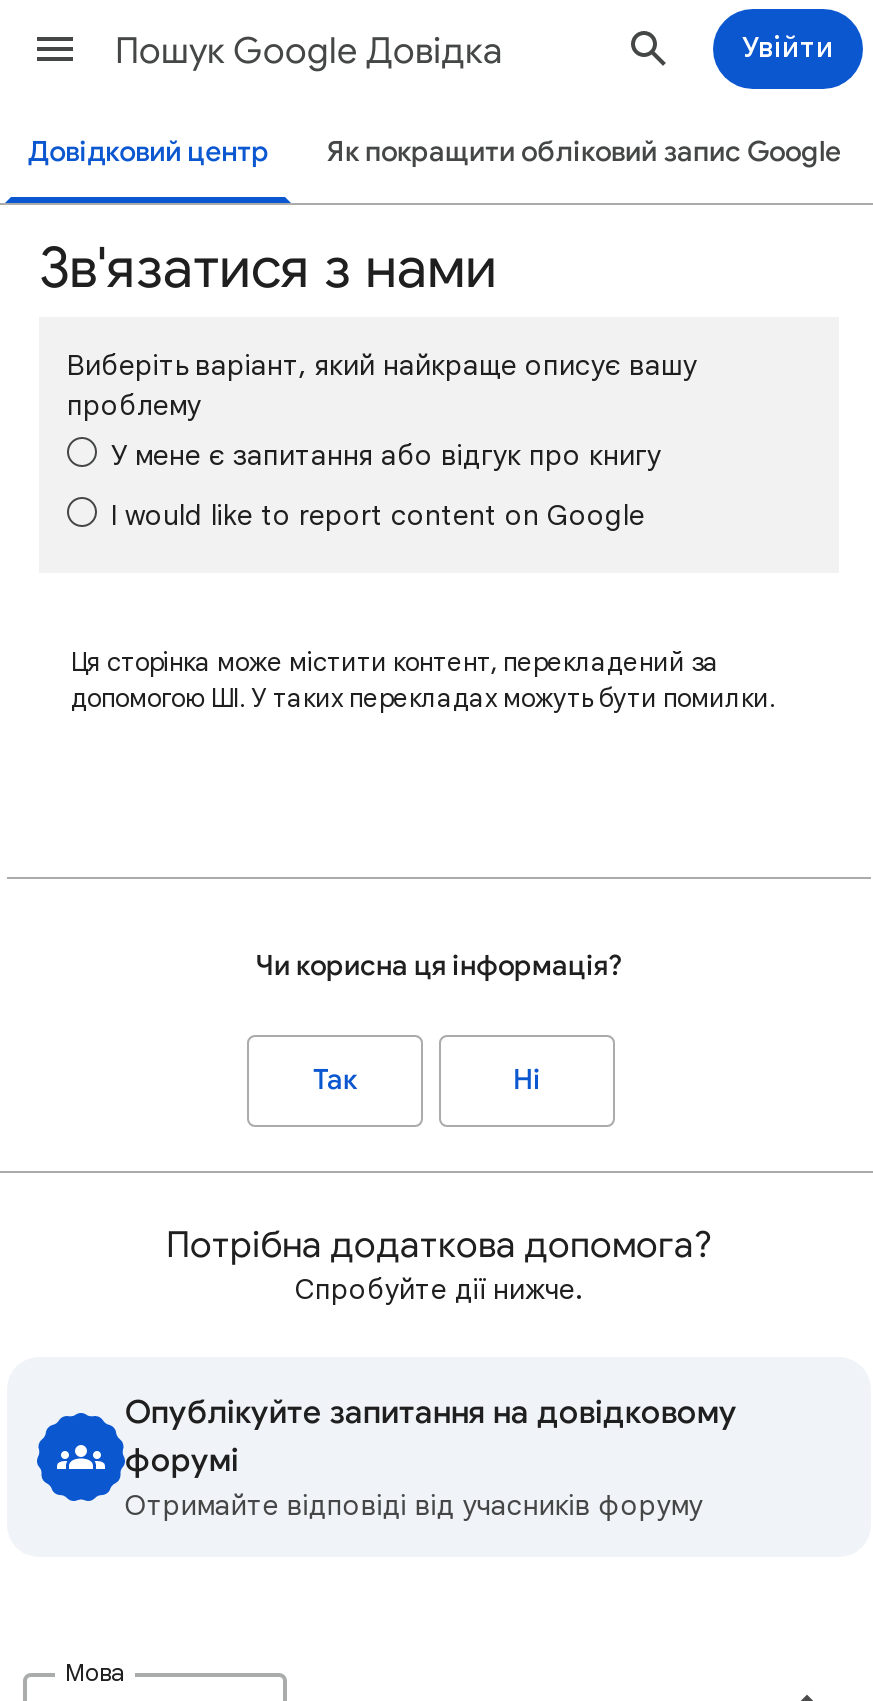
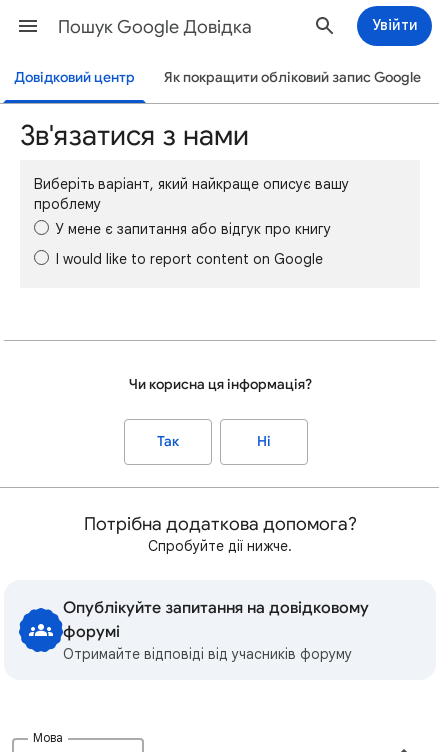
- Ця сторінка може містити контент, перекладений за
- допомогою ШІ. У таких перекладах можуть бути помилки.
